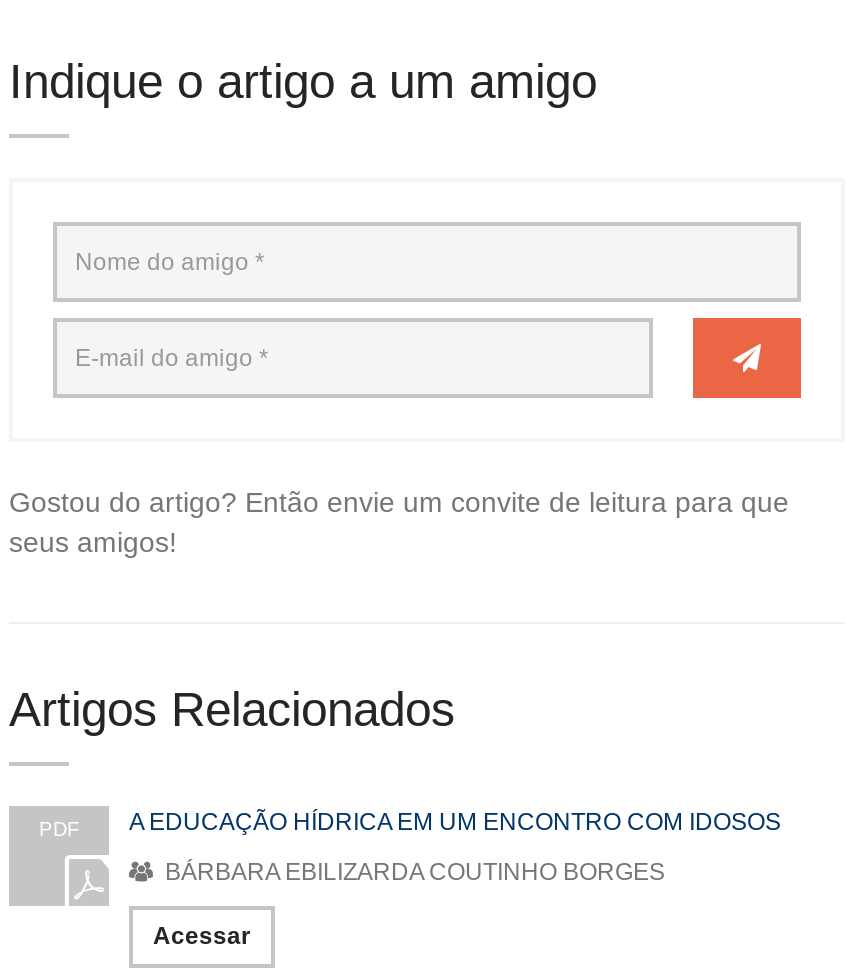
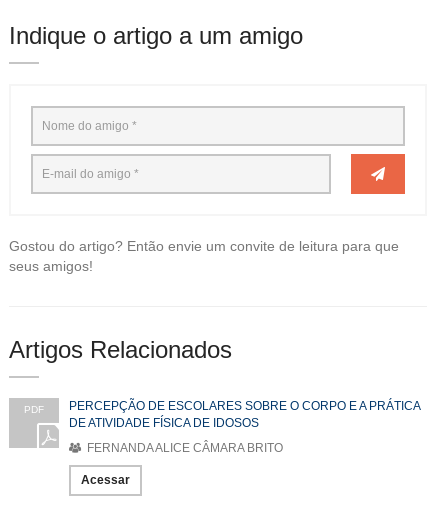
- A EDUCAÇÃO HÍDRICA EM UM ENCONTRO COM IDOSOS
+ PERCEPÇÃO DE ESCOLARES SOBRE O CORPO E A PRÁTICA
+ DE ATIVIDADE FÍSICA DE IDOSOS

- BÁRBARA EBILIZARDA COUTINHO BORGES
+ FERNANDA ALICE CÂMARA BRITO
